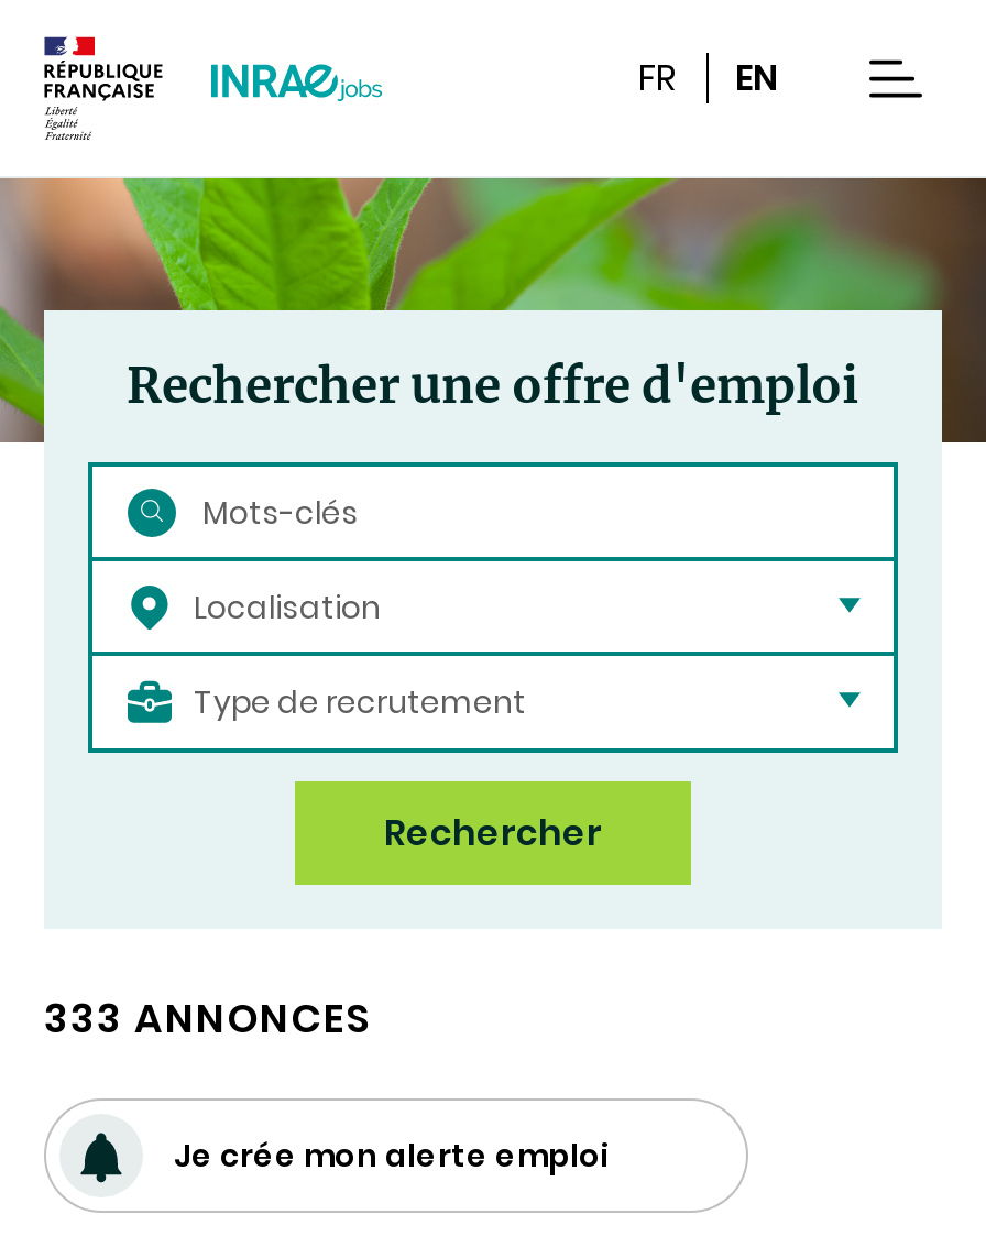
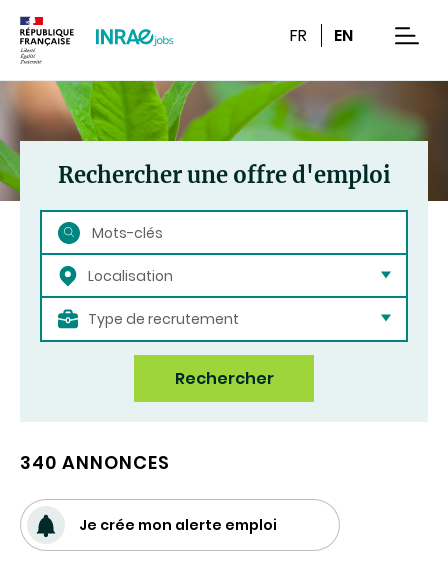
- 333 ANNONCES
+ 340 ANNONCES
